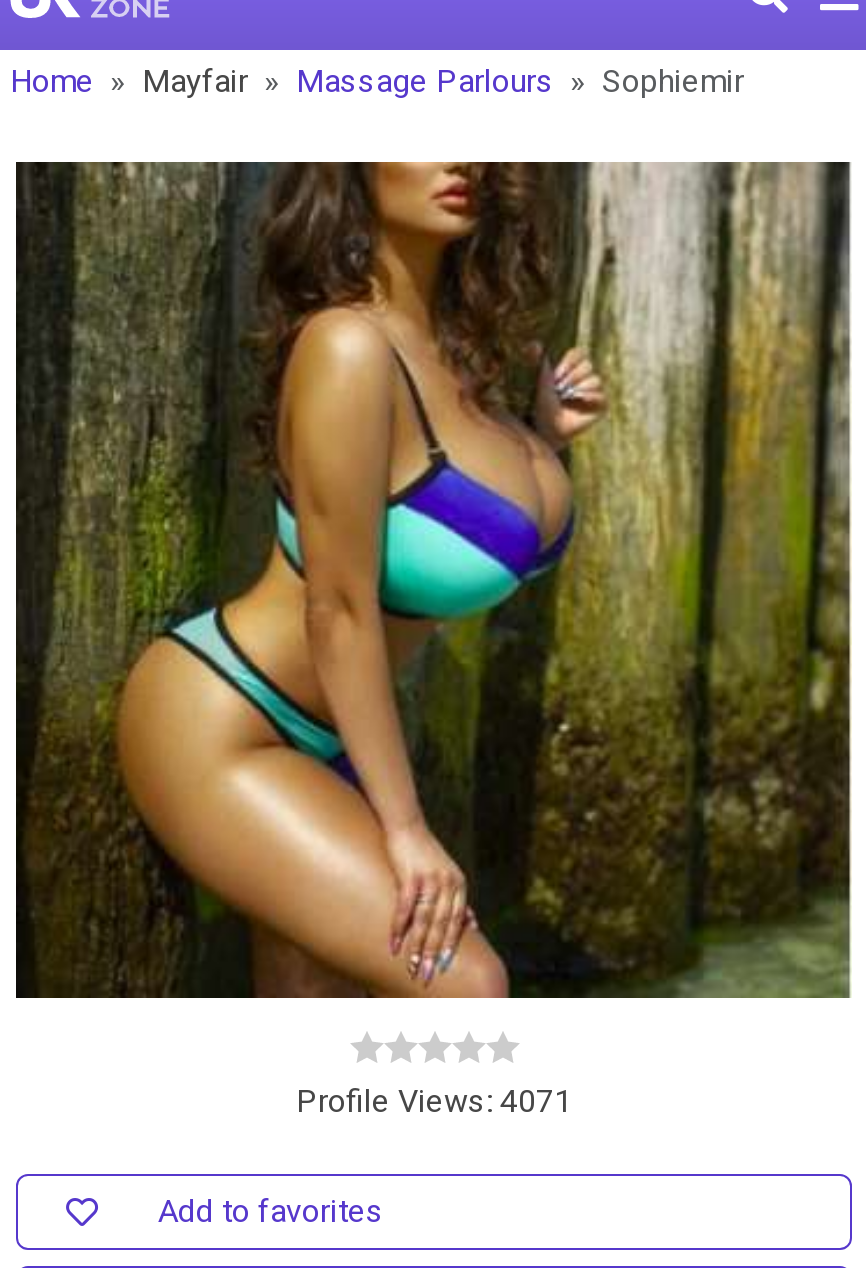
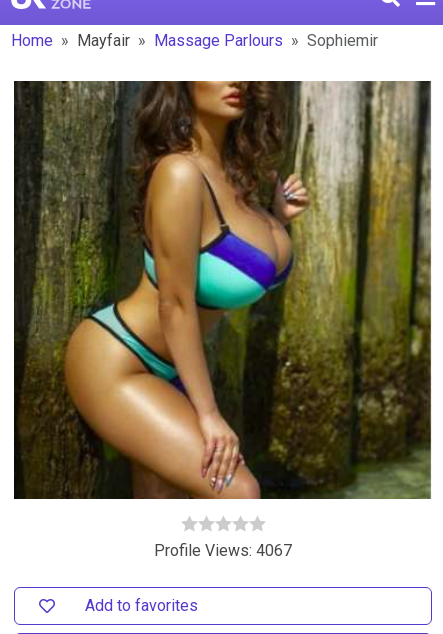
- Profile Views: 4071
+ Profile Views: 4067
